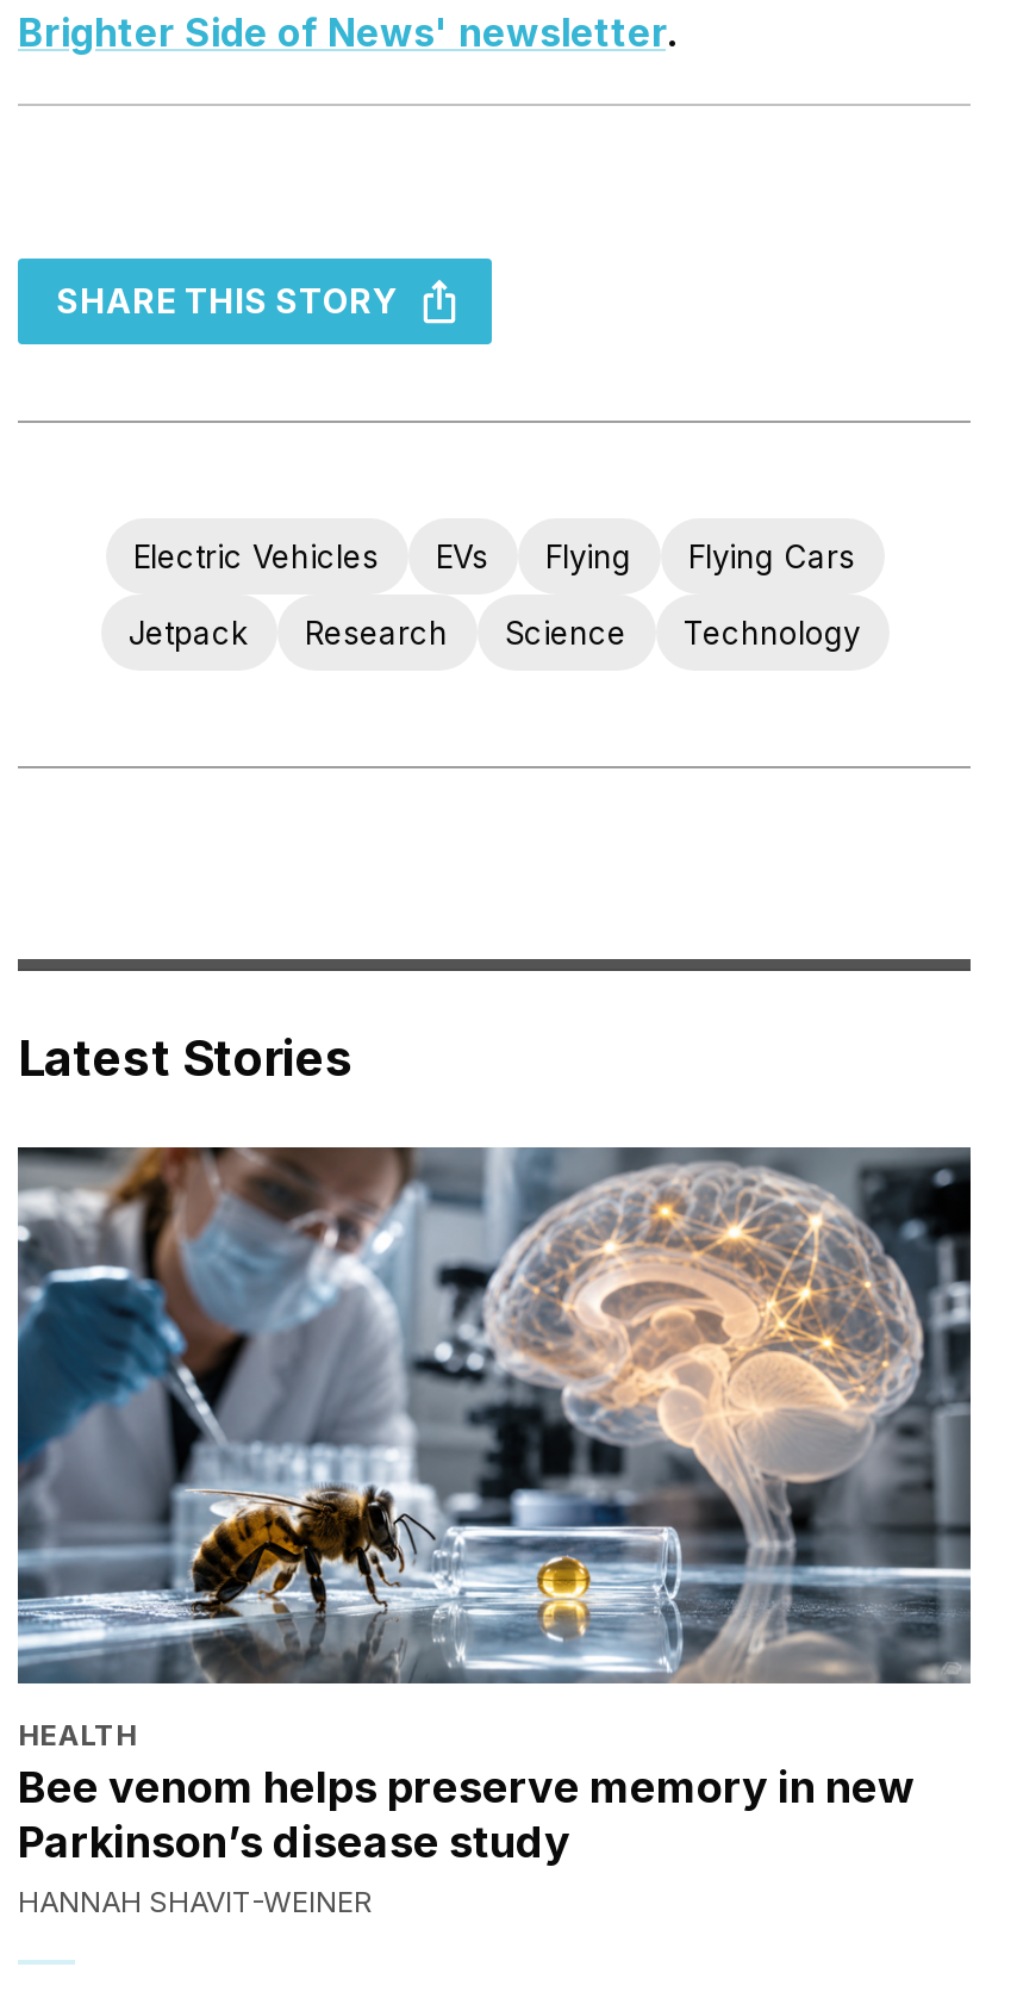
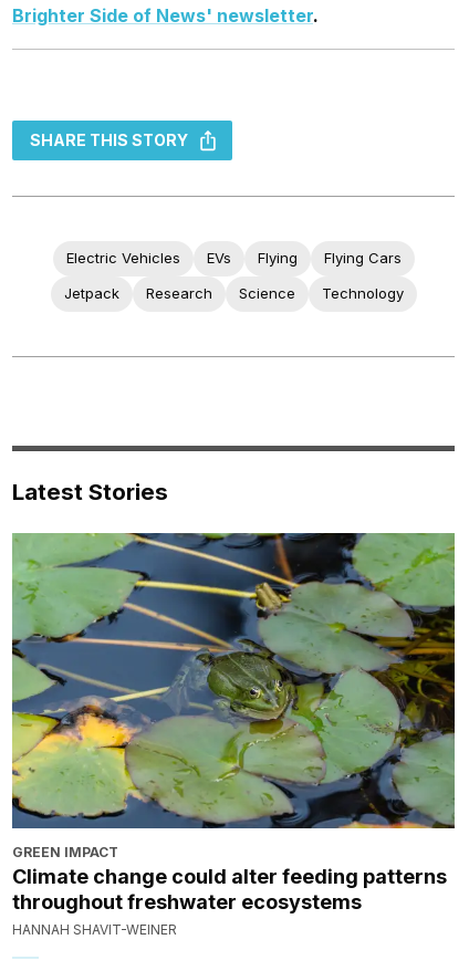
- [image]
- HEALTH
- Bee venom helps preserve memory in new
- Parkinson’s disease study
+ [image]
+ GREEN IMPACT
+ Climate change could alter feeding patterns
+ throughout freshwater ecosystems
